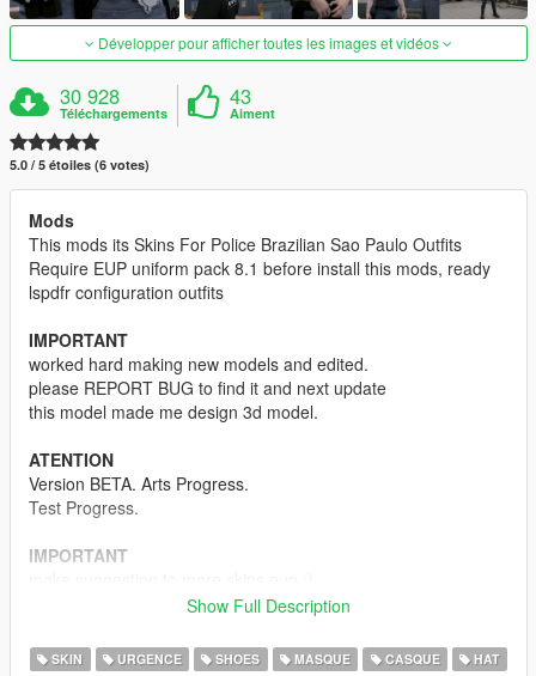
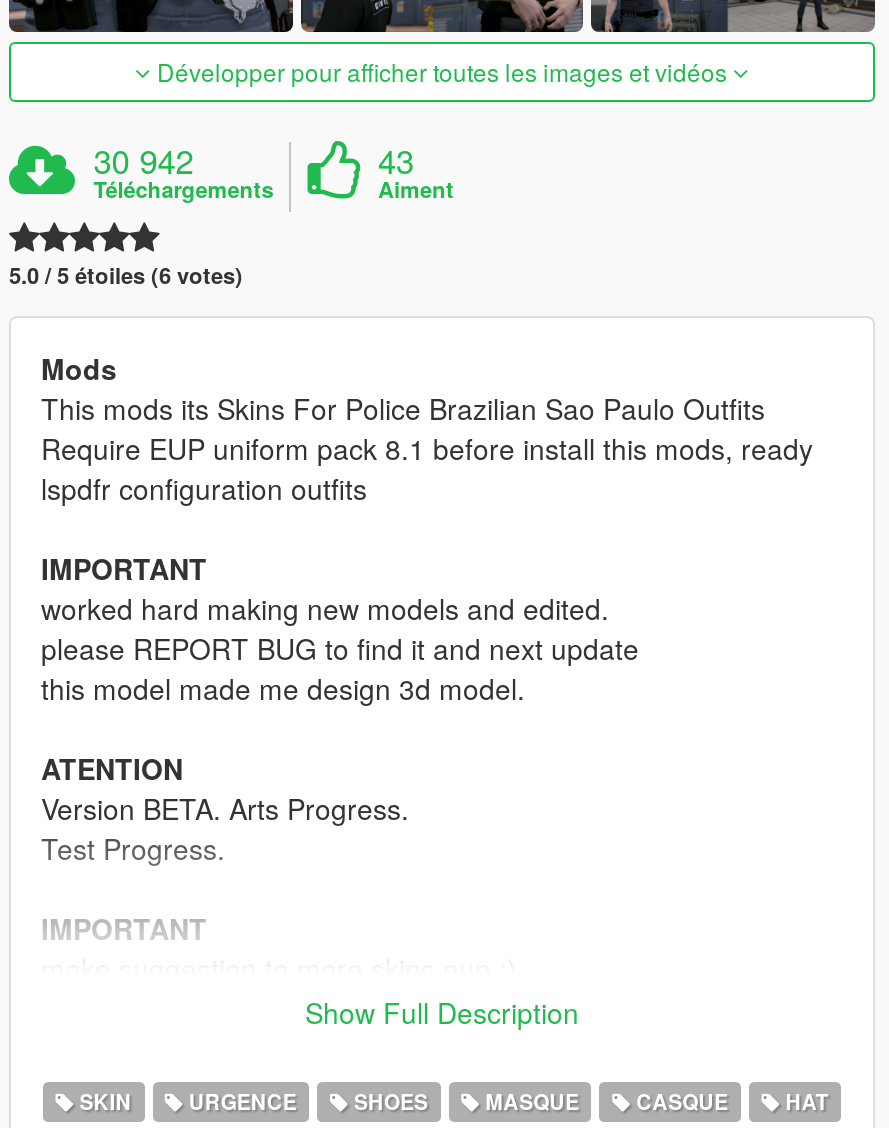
- 30 928
+ 30 942
